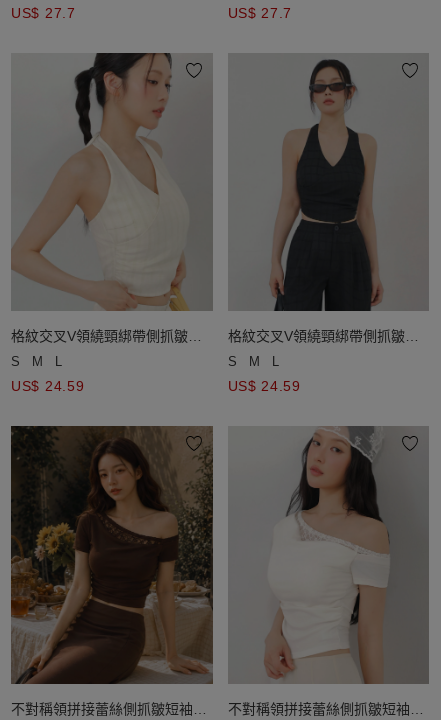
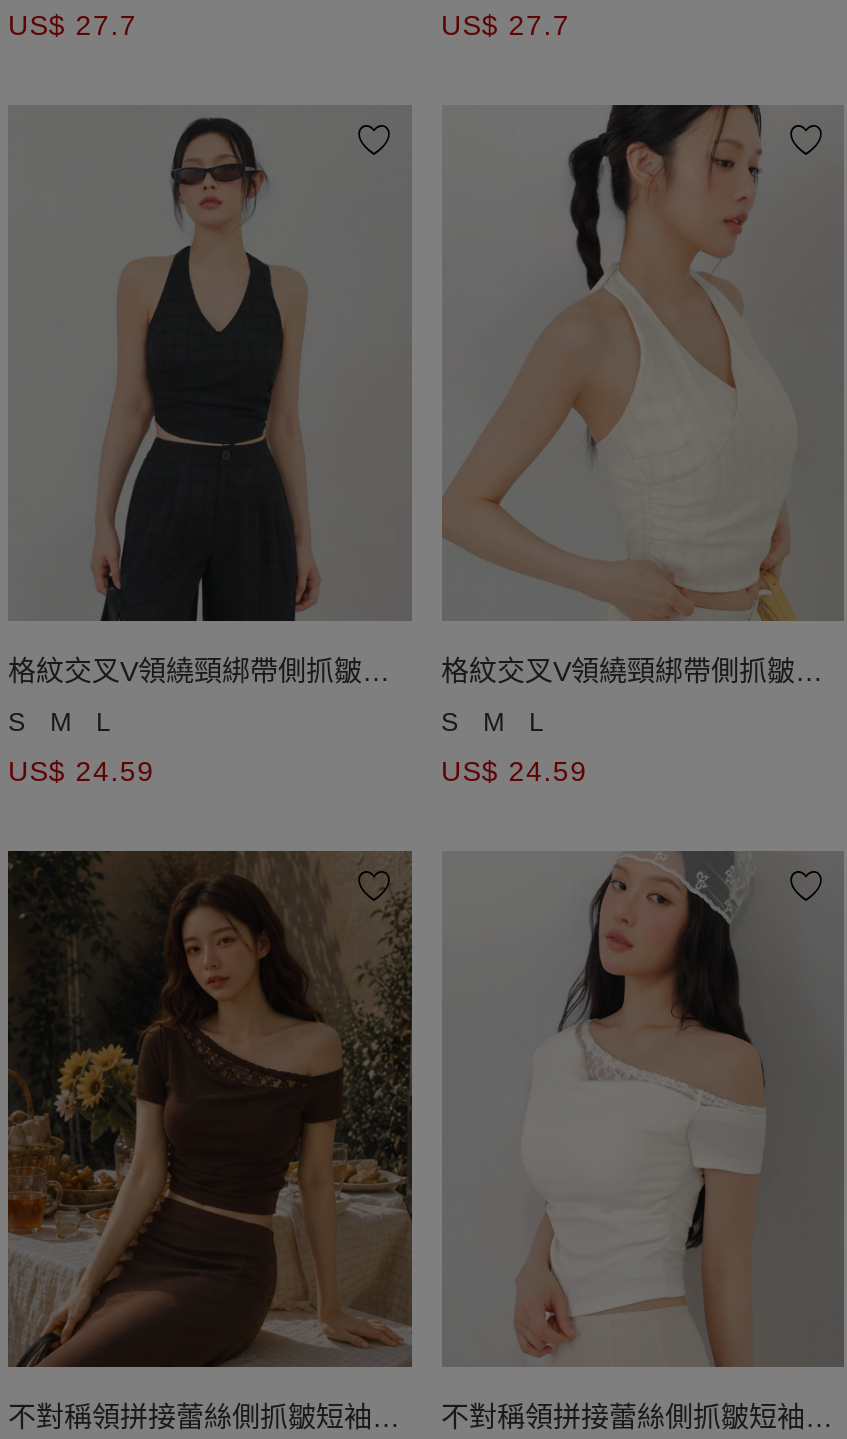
- [image]
+ [image]

- [image]
+ [image]
